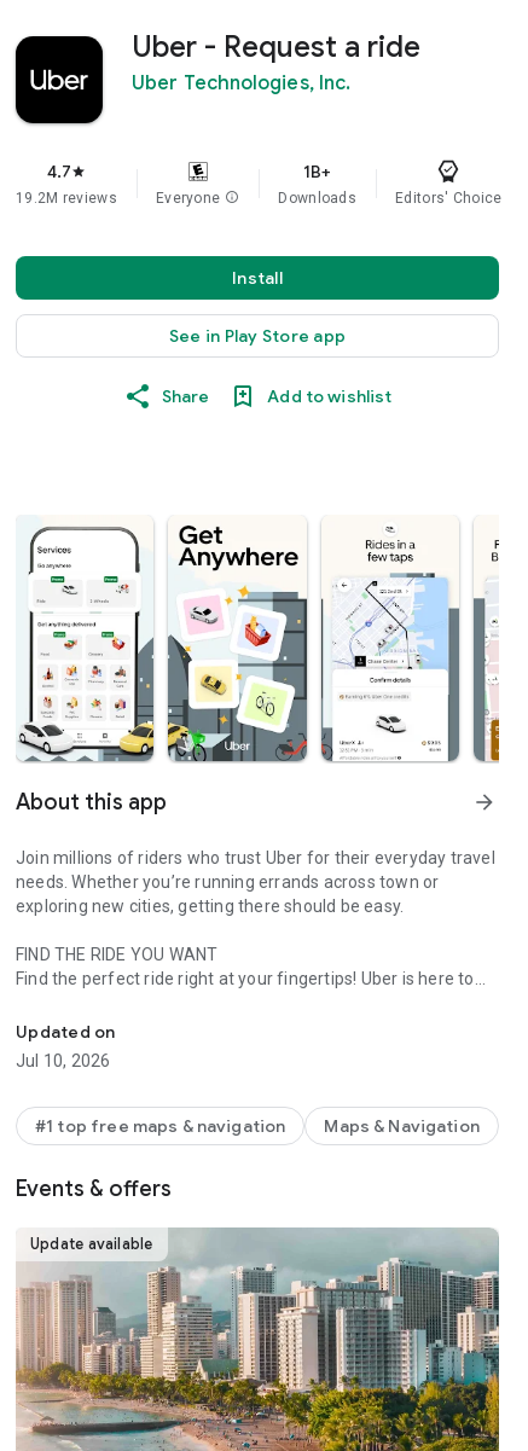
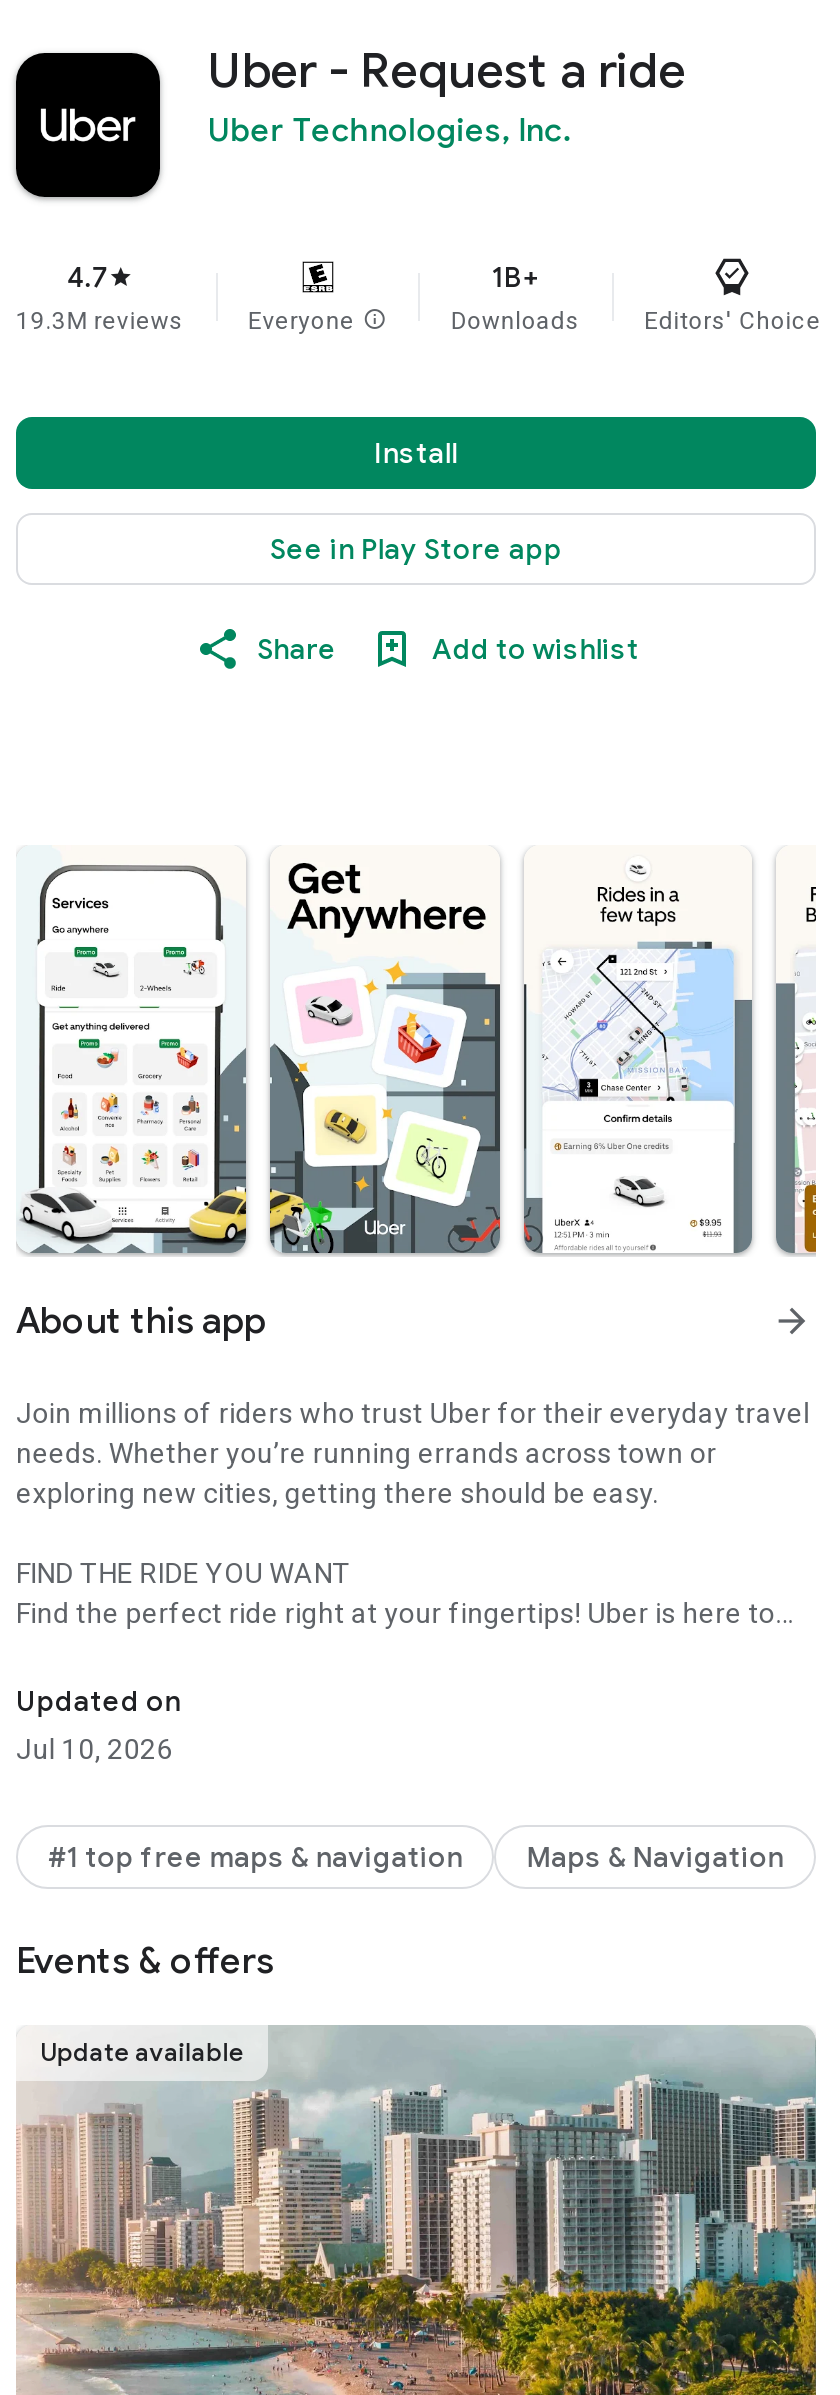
- 19.2M reviews
+ 19.3M reviews
